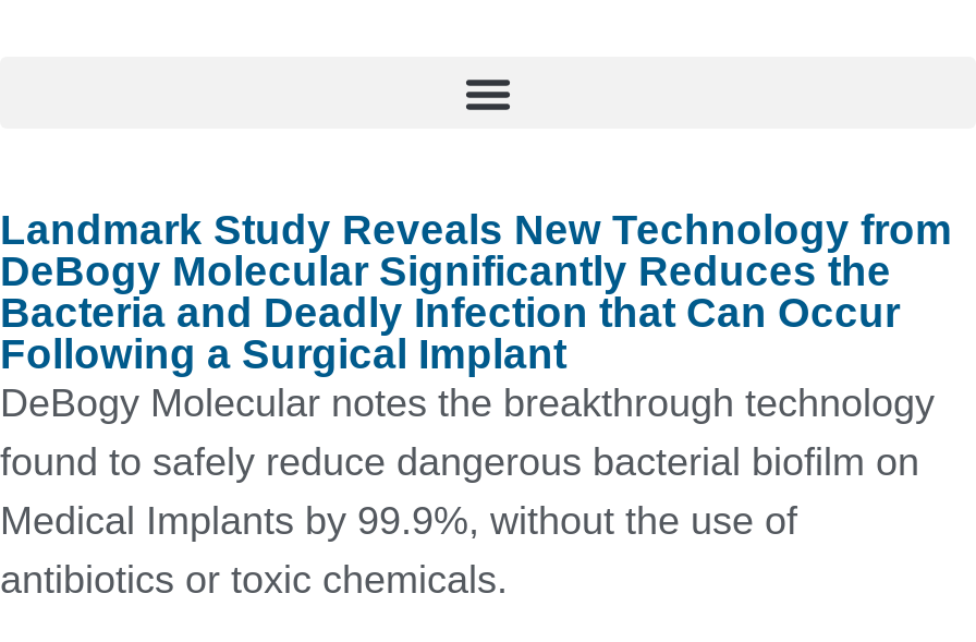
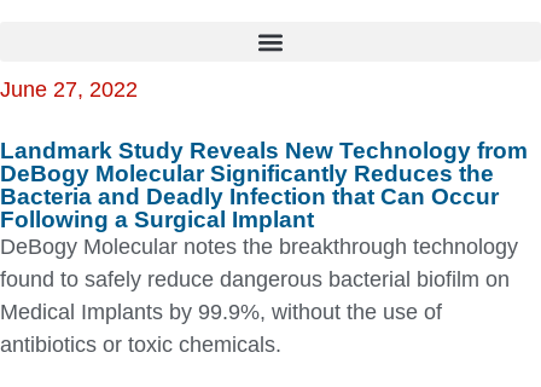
+ June 27, 2022
